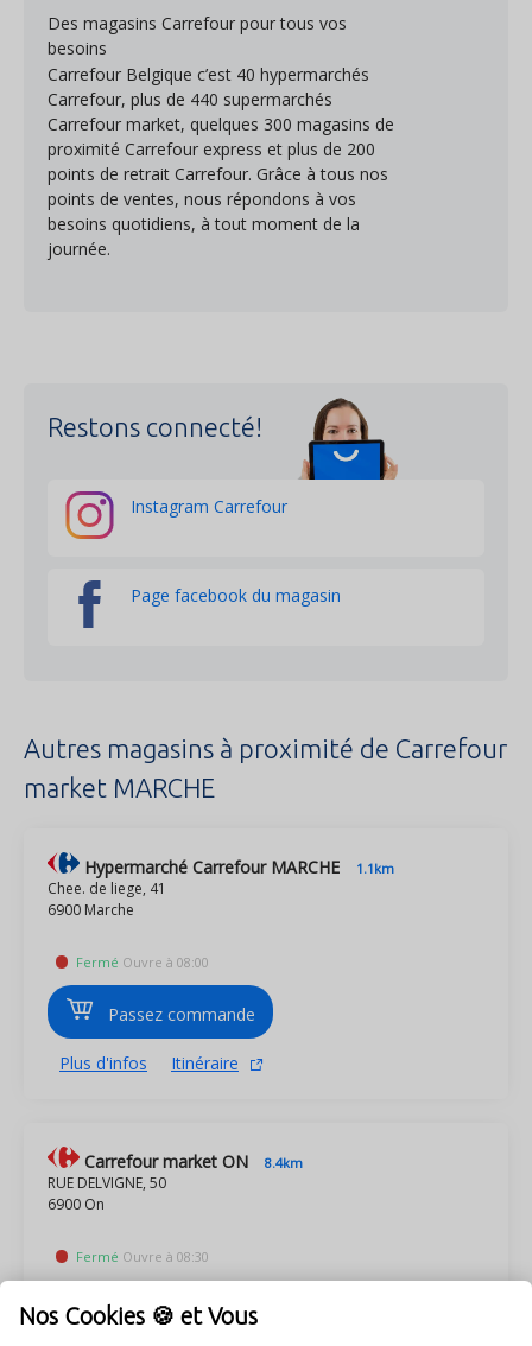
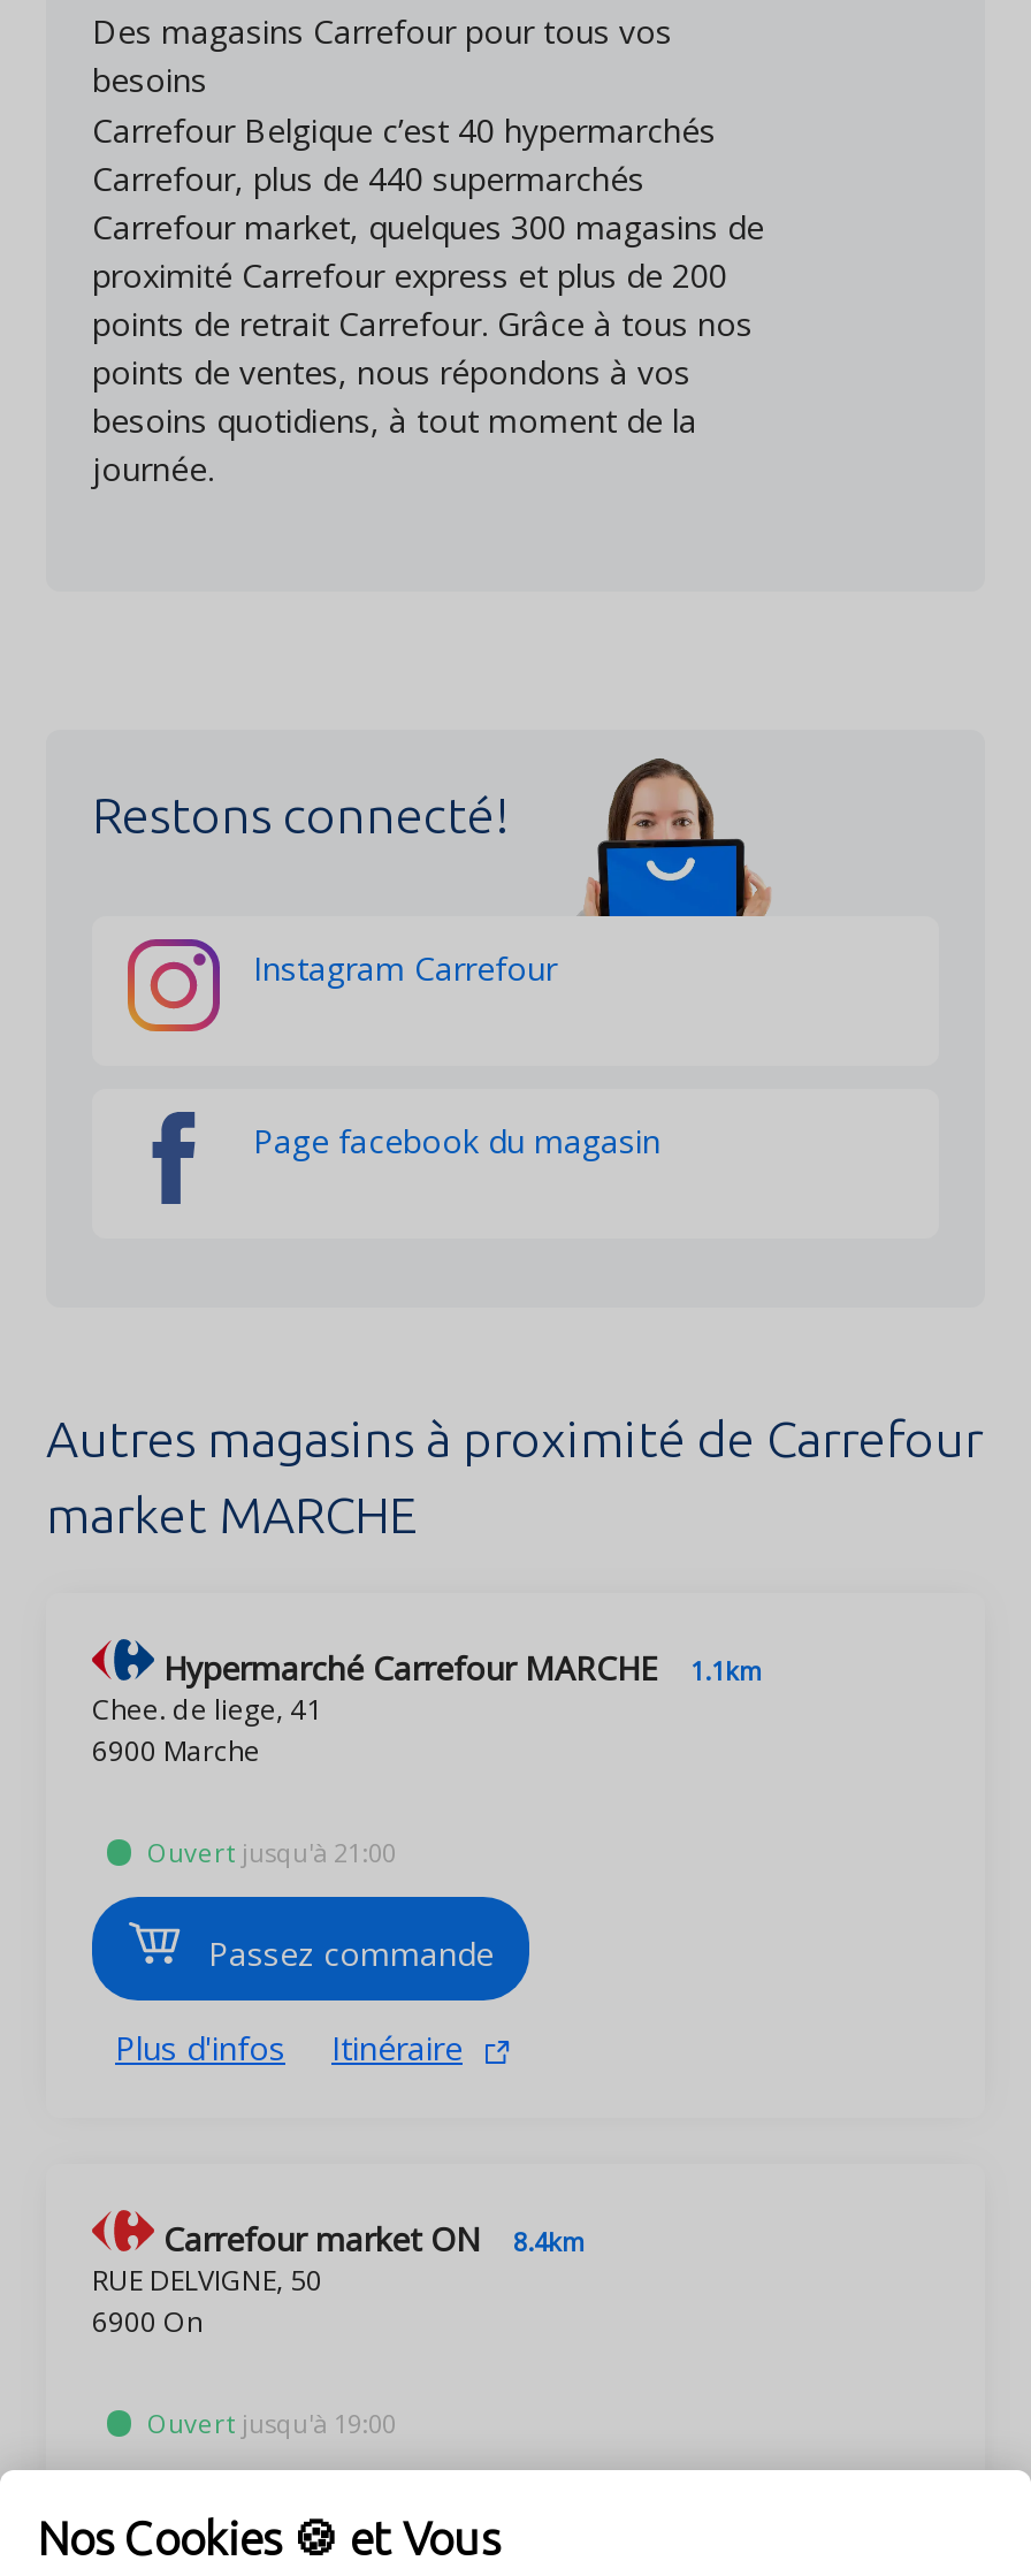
- Fermé Ouvre à 08:00
+ Ouvert jusqu'à 21:00

- Fermé Ouvre à 08:30
+ Ouvert jusqu'à 19:00
